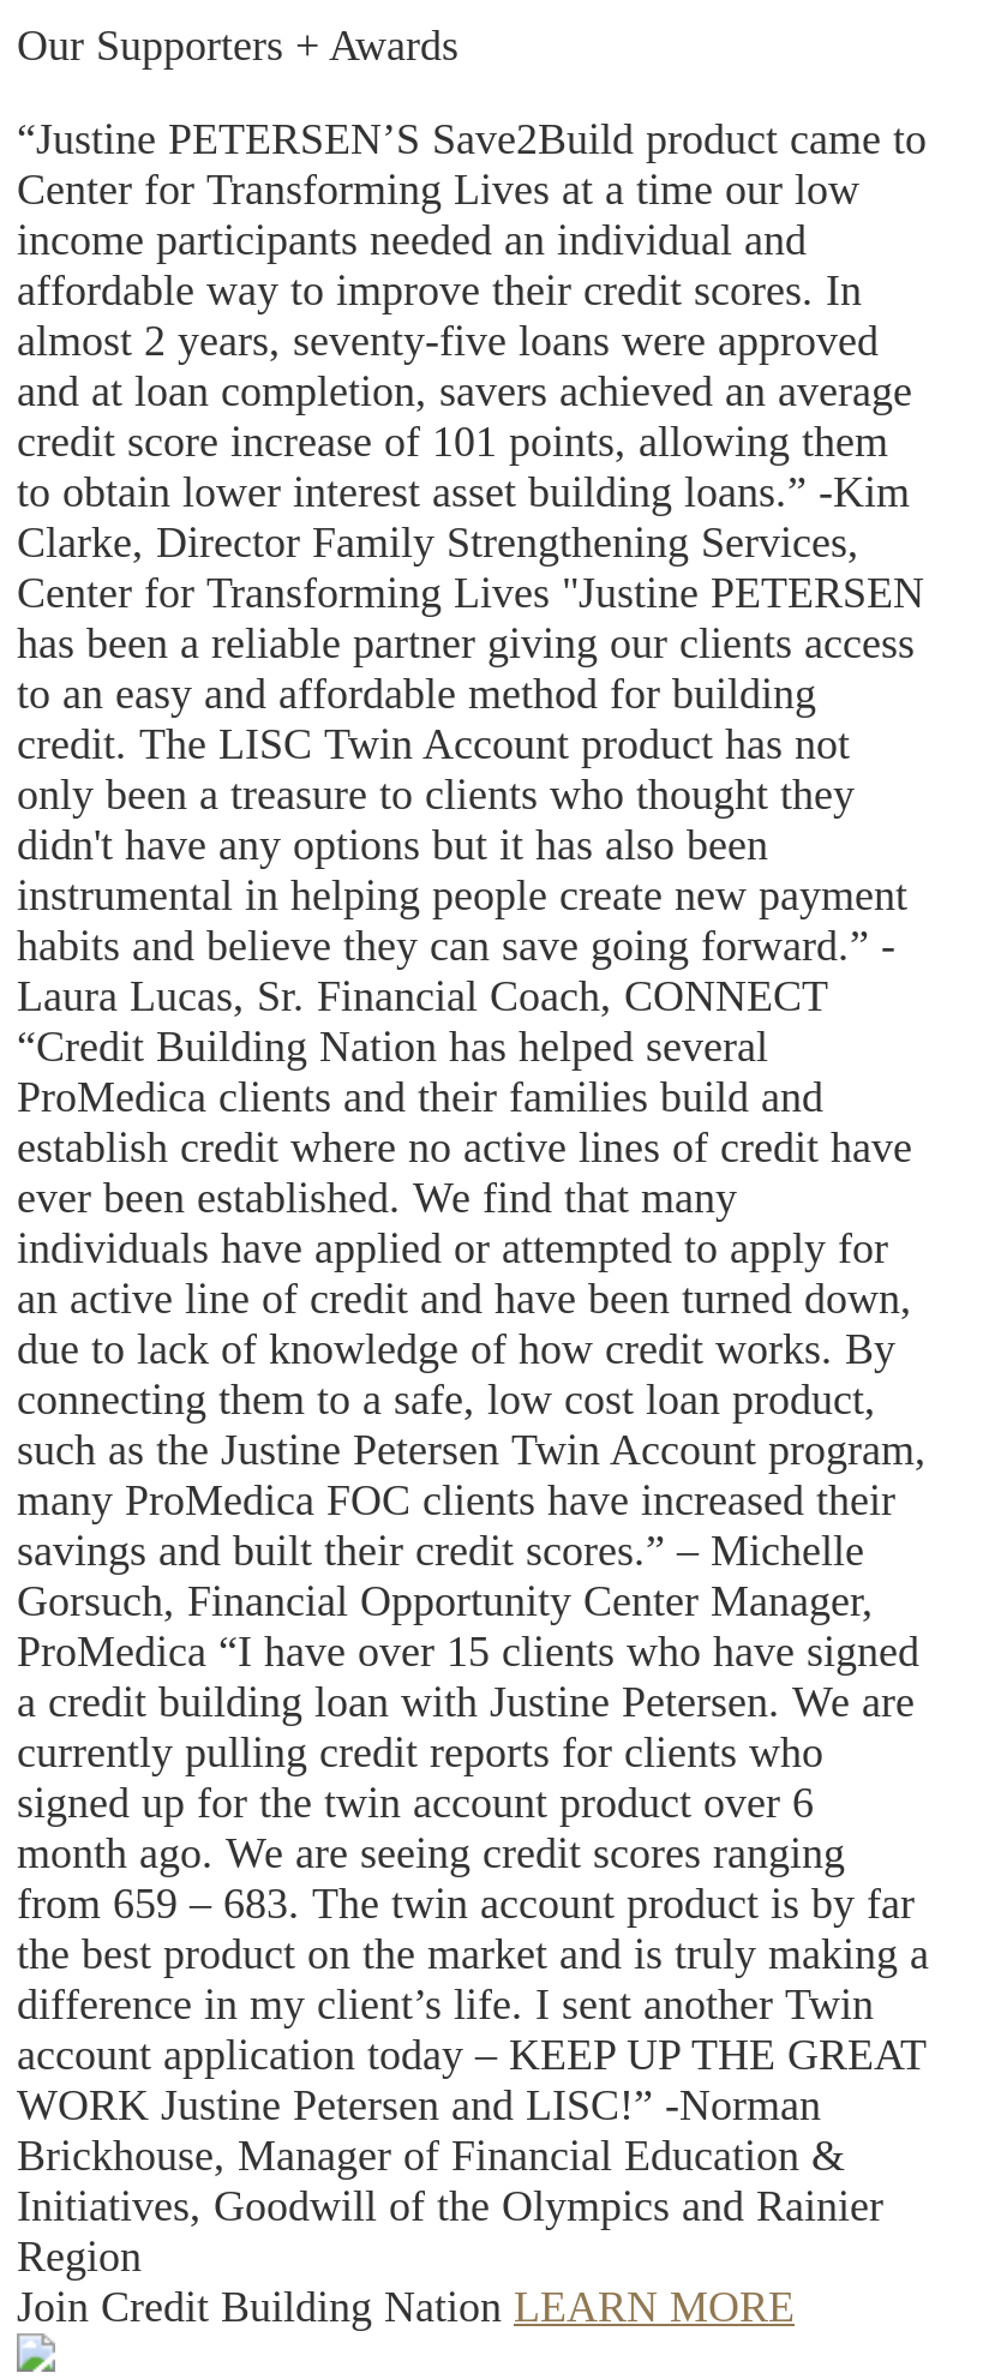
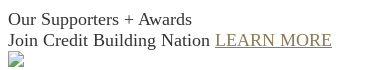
- “Justine PETERSEN’S Save2Build product came to
- Center for Transforming Lives at a time our low
- income participants needed an individual and
- affordable way to improve their credit scores. In
- almost 2 years, seventy-five loans were approved
- and at loan completion, savers achieved an average
- credit score increase of 101 points, allowing them
- to obtain lower interest asset building loans.” -Kim
- Clarke, Director Family Strengthening Services,
- Center for Transforming Lives "Justine PETERSEN
- has been a reliable partner giving our clients access
- to an easy and affordable method for building
- credit. The LISC Twin Account product has not
- only been a treasure to clients who thought they
- didn't have any options but it has also been
- instrumental in helping people create new payment
- habits and believe they can save going forward.” -
- Laura Lucas, Sr. Financial Coach, CONNECT
- “Credit Building Nation has helped several
- ProMedica clients and their families build and
- establish credit where no active lines of credit have
- ever been established. We find that many
- individuals have applied or attempted to apply for
- an active line of credit and have been turned down,
- due to lack of knowledge of how credit works. By
- connecting them to a safe, low cost loan product,
- such as the Justine Petersen Twin Account program,
- many ProMedica FOC clients have increased their
- savings and built their credit scores.” – Michelle
- Gorsuch, Financial Opportunity Center Manager,
- ProMedica “I have over 15 clients who have signed
- a credit building loan with Justine Petersen. We are
- currently pulling credit reports for clients who
- signed up for the twin account product over 6
- month ago. We are seeing credit scores ranging
- from 659 – 683. The twin account product is by far
- the best product on the market and is truly making a
- difference in my client’s life. I sent another Twin
- account application today – KEEP UP THE GREAT
- WORK Justine Petersen and LISC!” -Norman
- Brickhouse, Manager of Financial Education &
- Initiatives, Goodwill of the Olympics and Rainier
- Region
